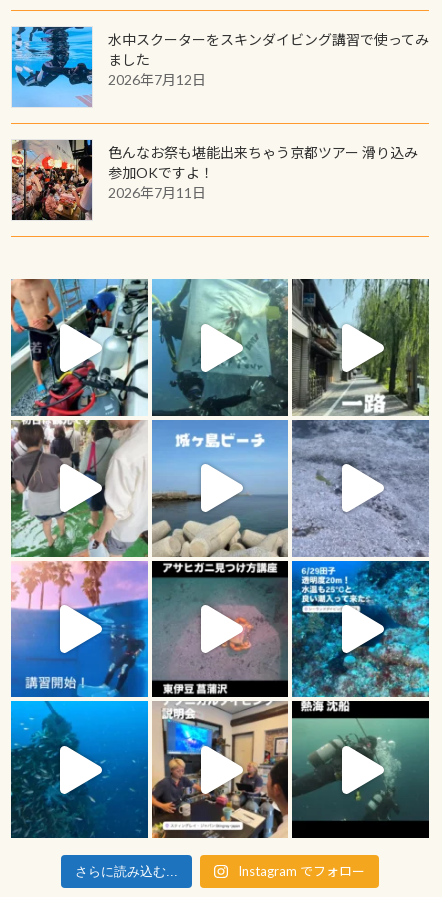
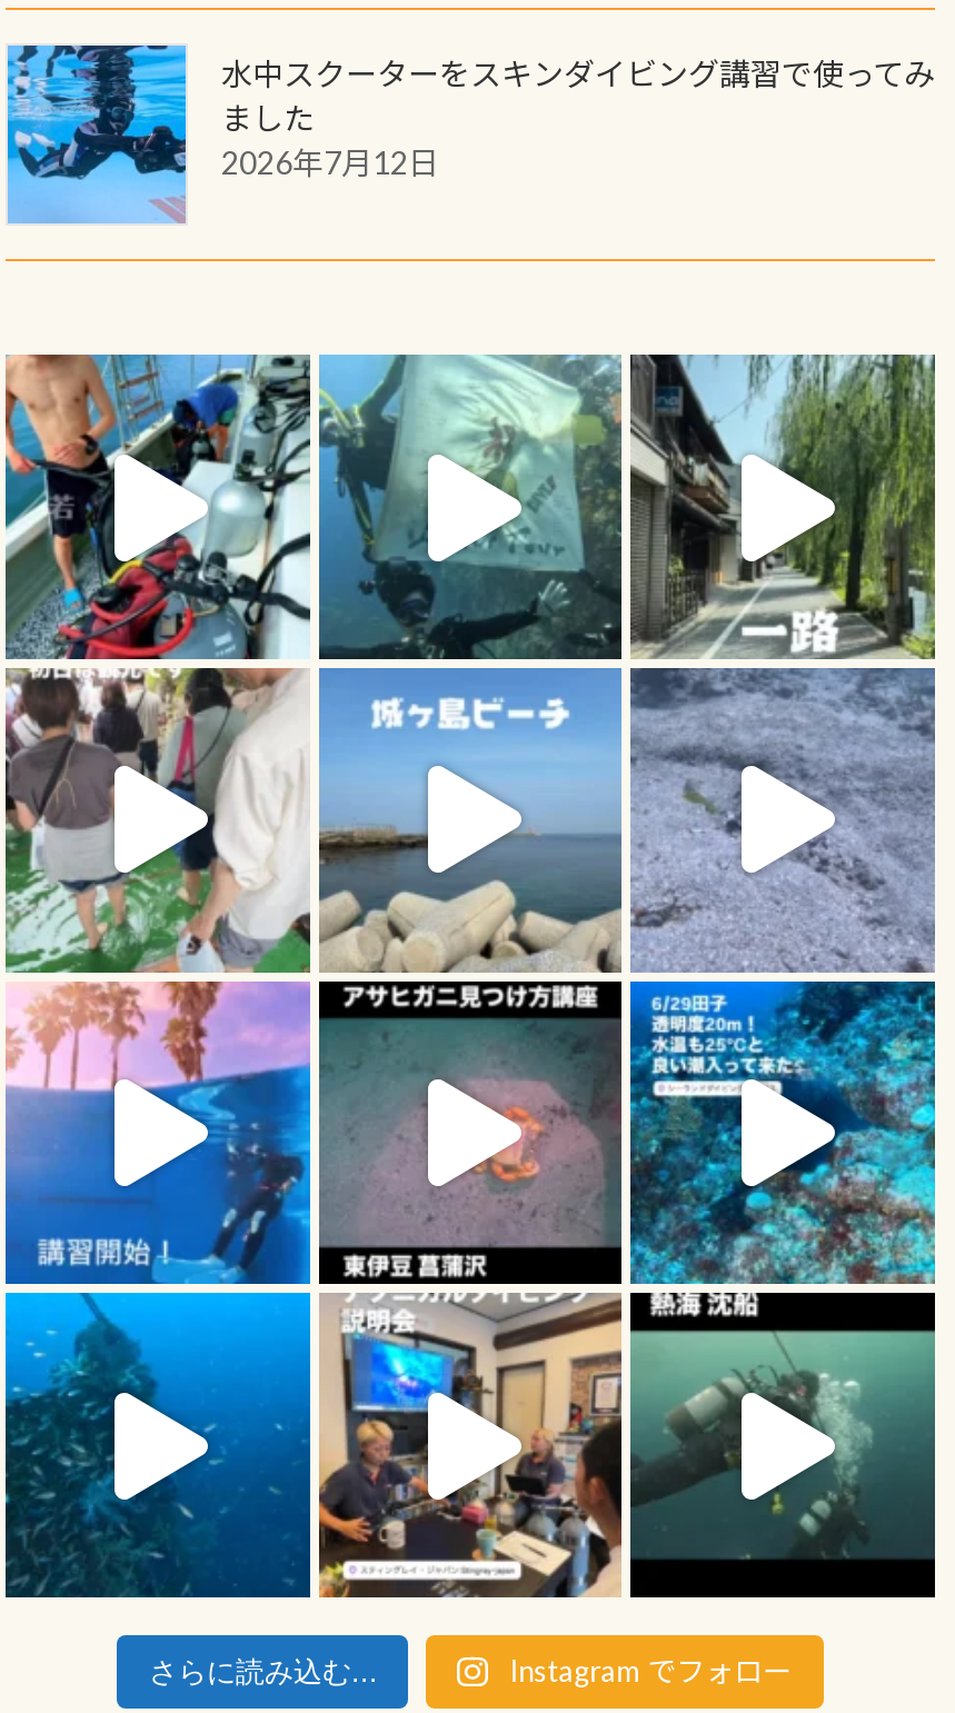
- [image]
- 色んなお祭も堪能出来ちゃう京都ツアー 滑り込み
- 参加OKですよ！
- 2026年7月11日
